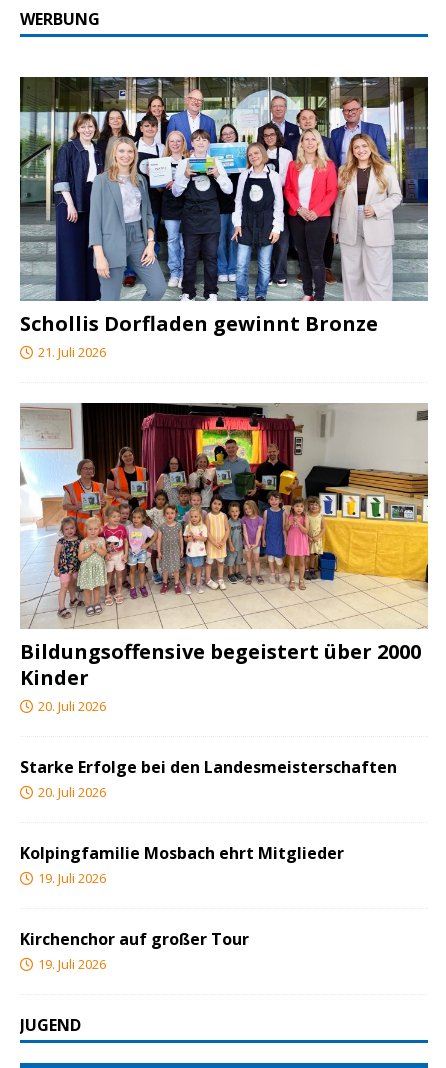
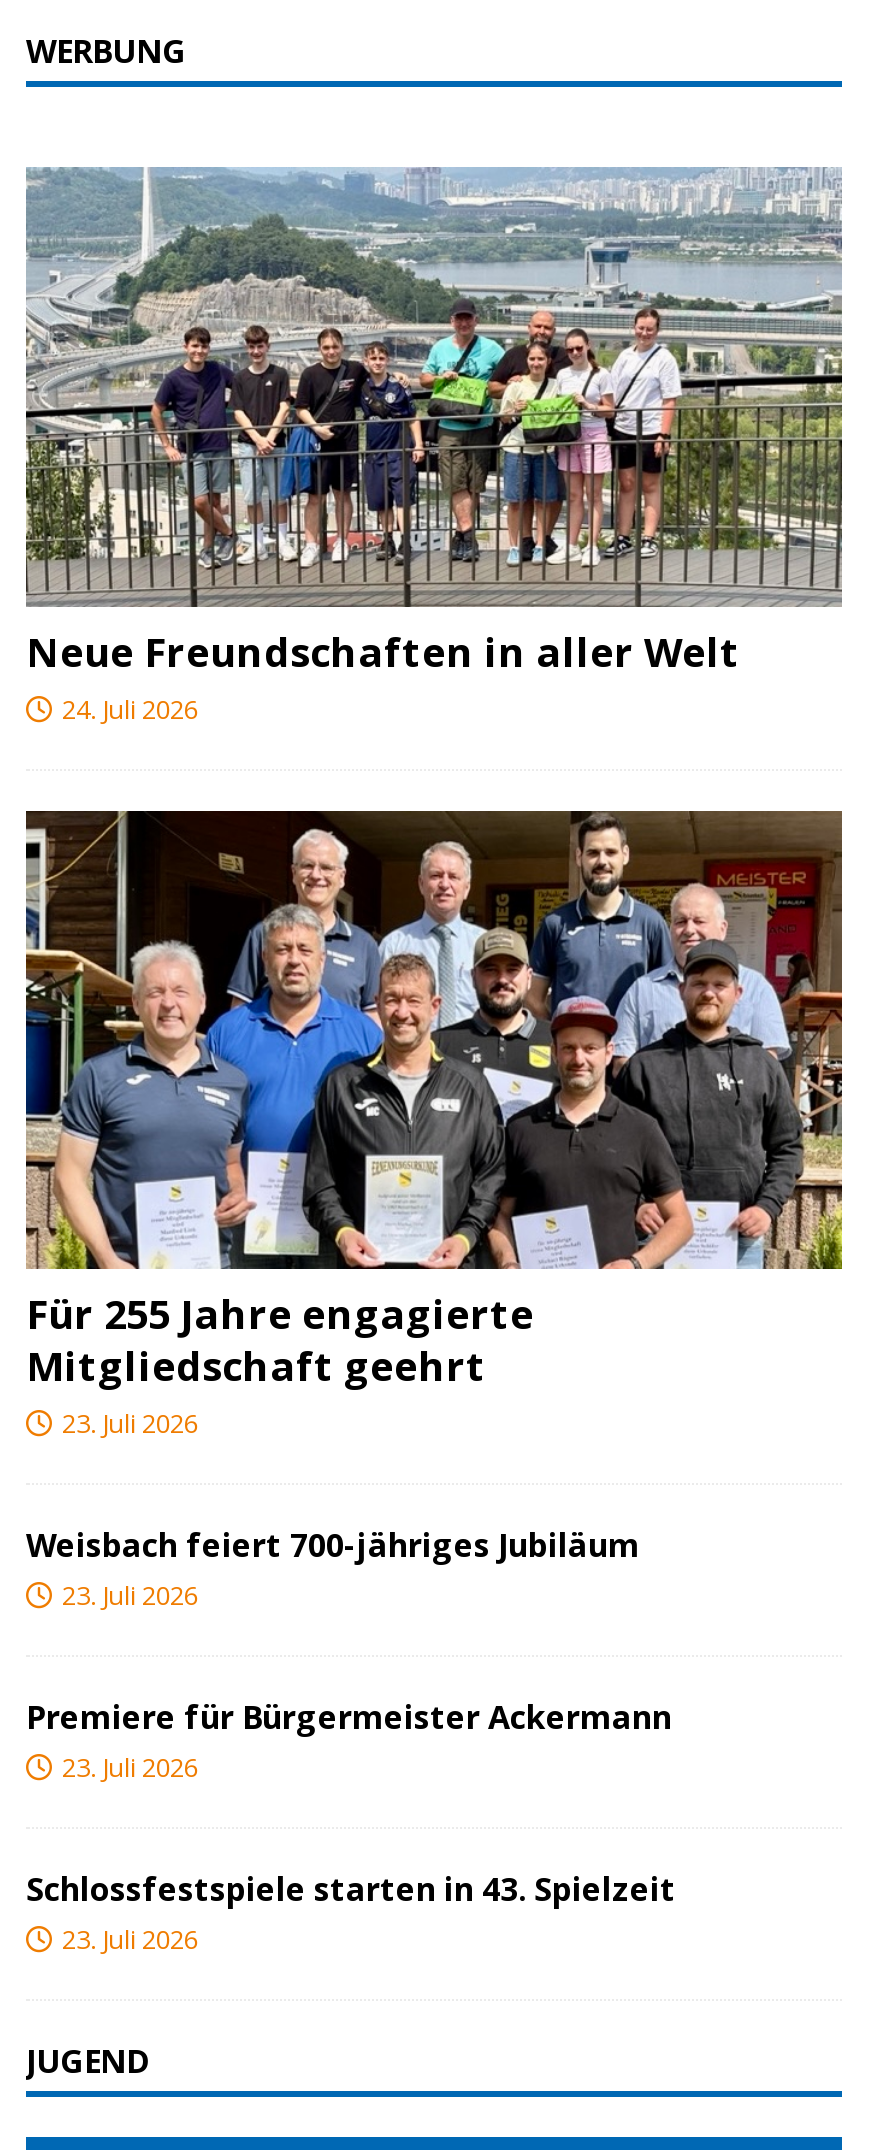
- [image]
- Schollis Dorfladen gewinnt Bronze
- 21. Juli 2026
+ [image]
+ Neue Freundschaften in aller Welt
+ 24. Juli 2026

- [image]
- Bildungsoffensive begeistert über 2000
- Kinder
- 20. Juli 2026
+ [image]
+ Für 255 Jahre engagierte
+ Mitgliedschaft geehrt
+ 23. Juli 2026

- Starke Erfolge bei den Landesmeisterschaften
- 20. Juli 2026
+ Weisbach feiert 700-jähriges Jubiläum
+ 23. Juli 2026

- Kolpingfamilie Mosbach ehrt Mitglieder
- 19. Juli 2026
+ Premiere für Bürgermeister Ackermann
+ 23. Juli 2026

- Kirchenchor auf großer Tour
- 19. Juli 2026
+ Schlossfestspiele starten in 43. Spielzeit
+ 23. Juli 2026
